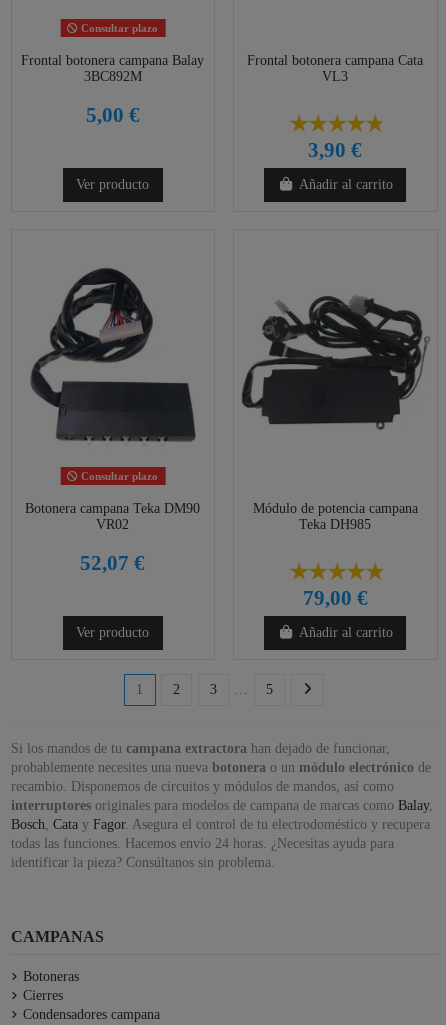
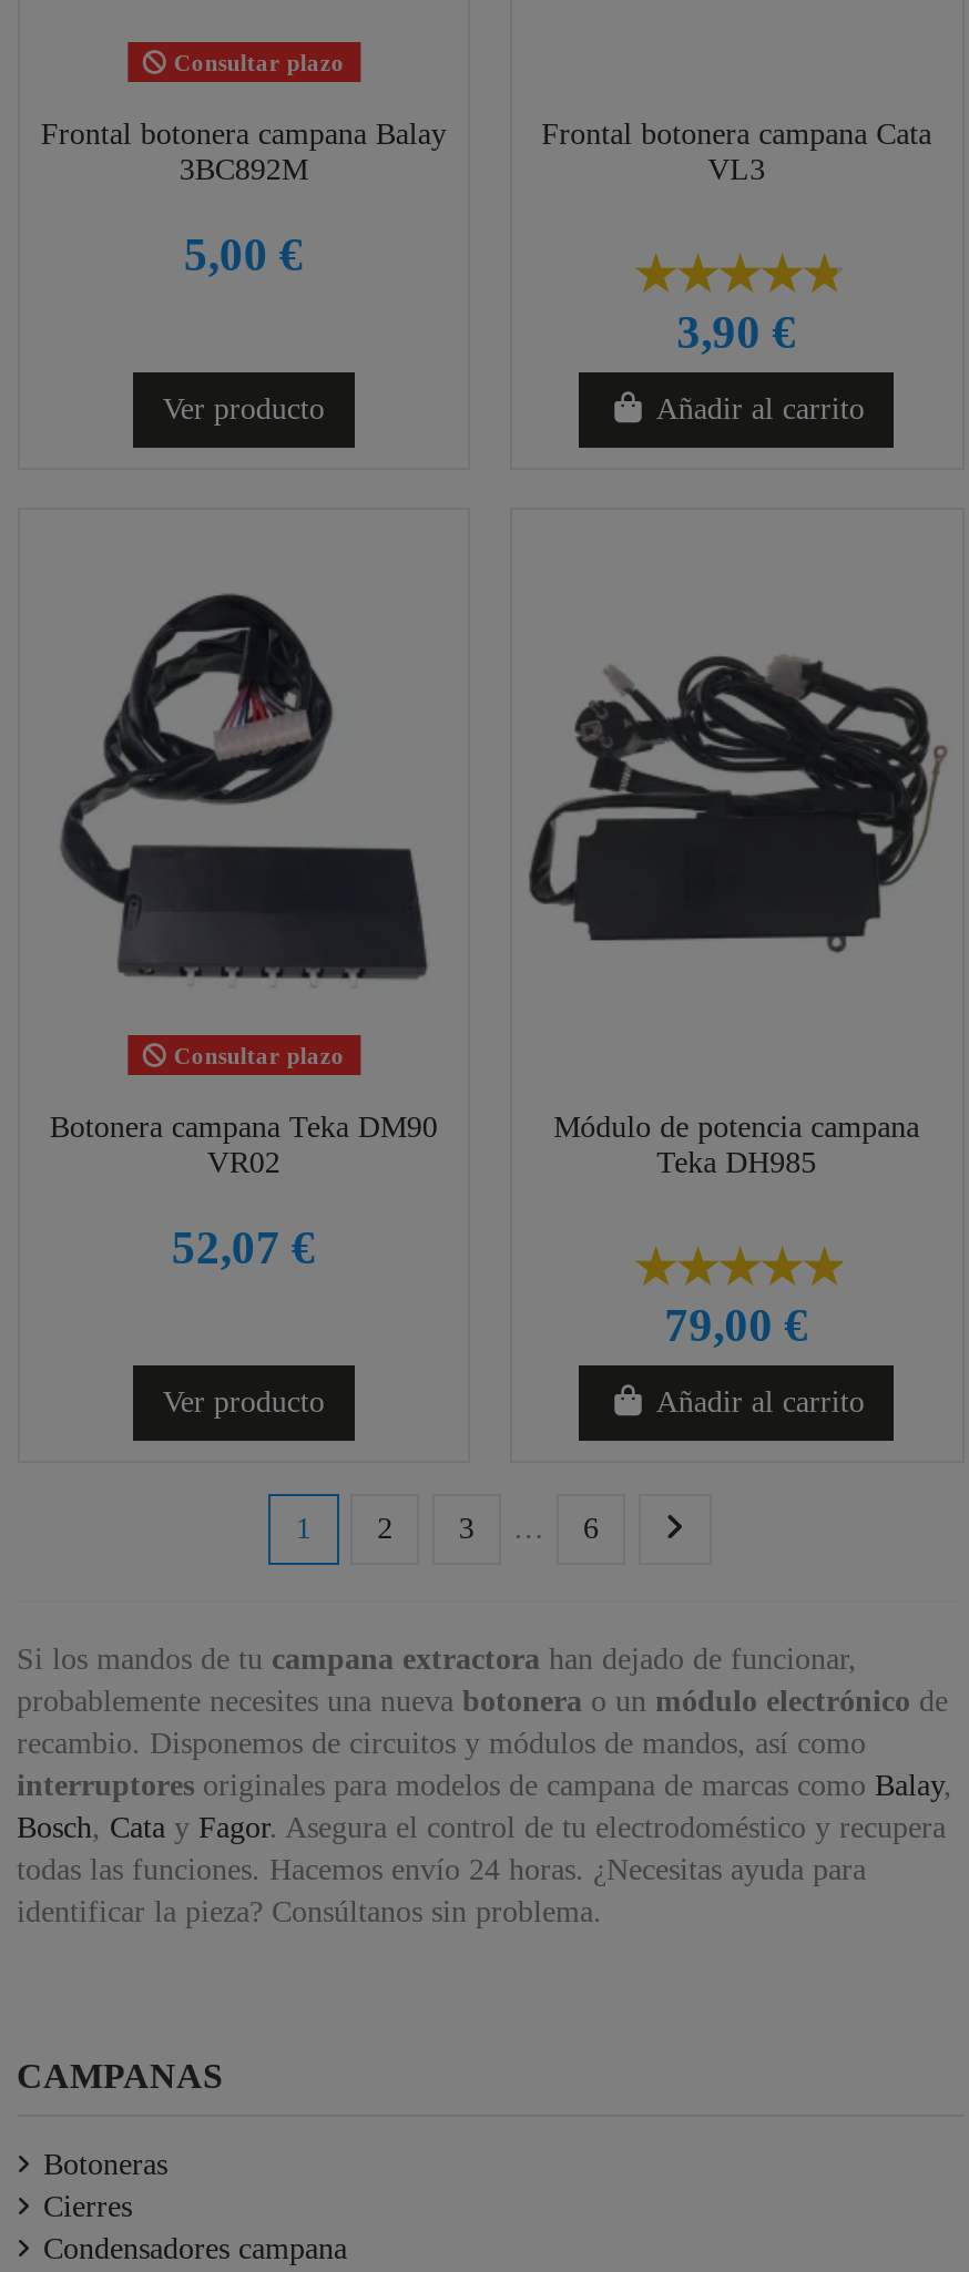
- 5
+ 6
